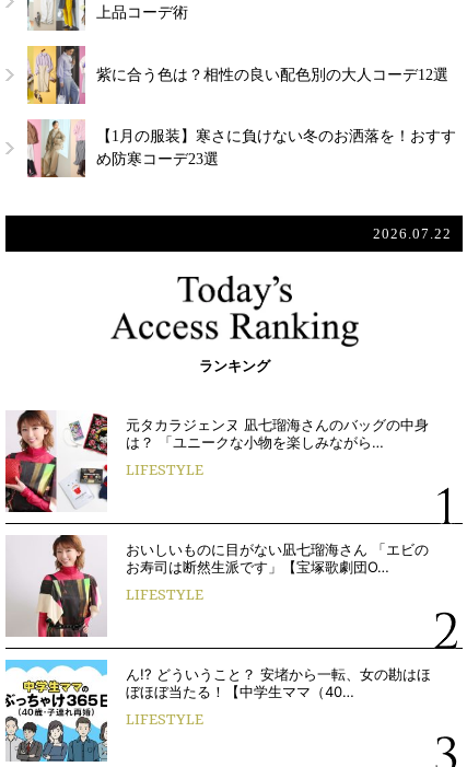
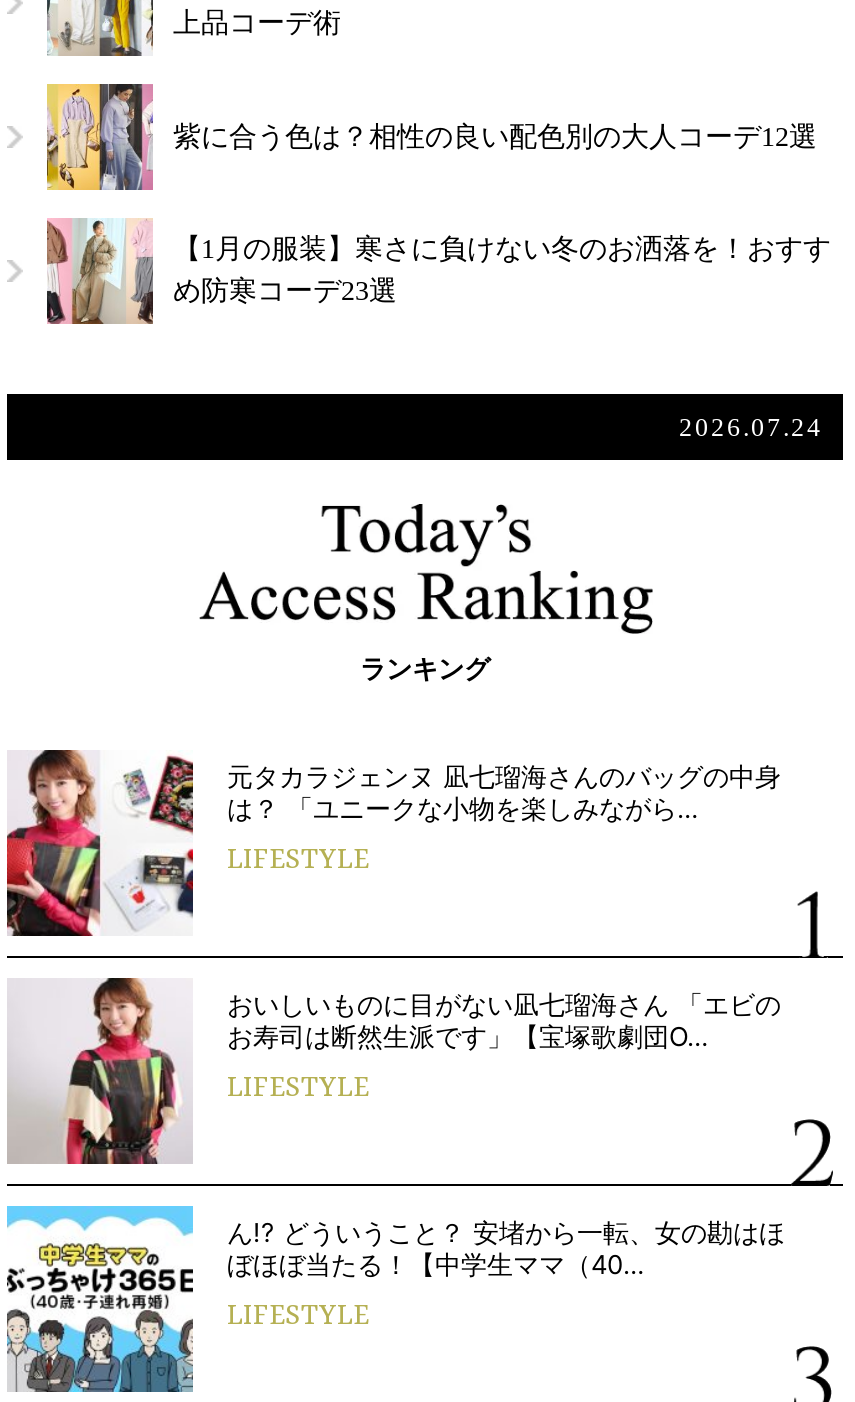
- 2026.07.22
+ 2026.07.24
